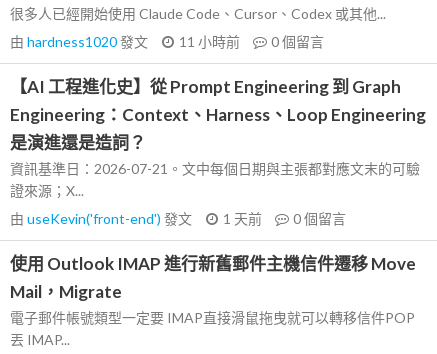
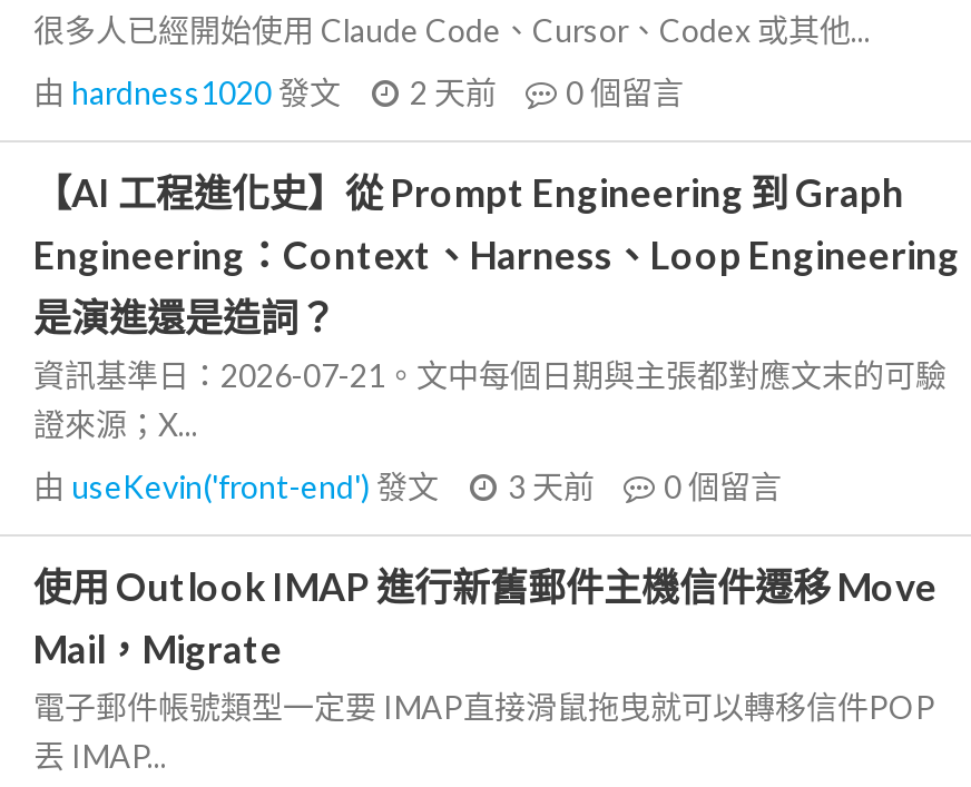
- 由hardness1020發文 11 小時前 0個留言
+ 由hardness1020發文 2 天前 0個留言

- 由useKevin('front-end')發文 1 天前 0個留言
+ 由useKevin('front-end')發文 3 天前 0個留言
